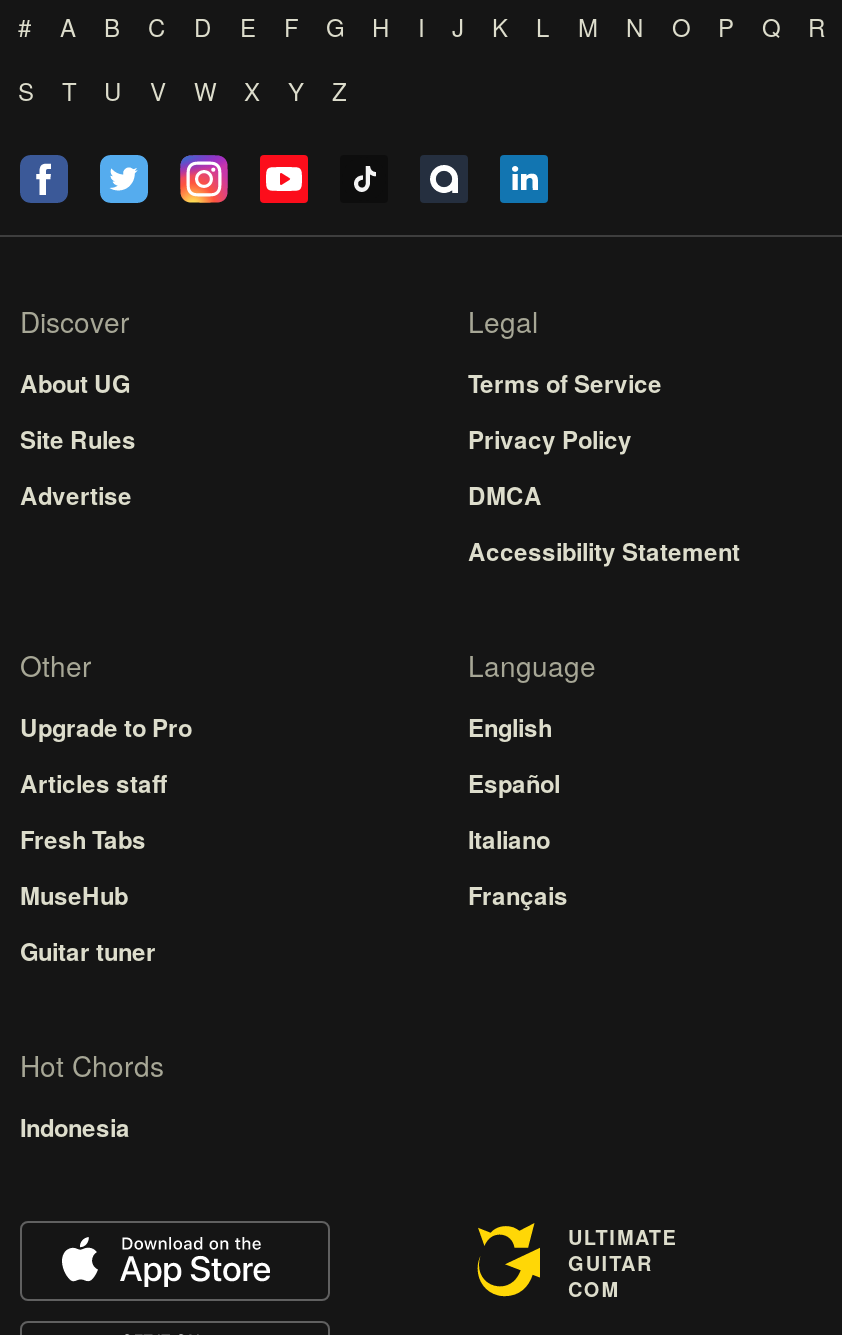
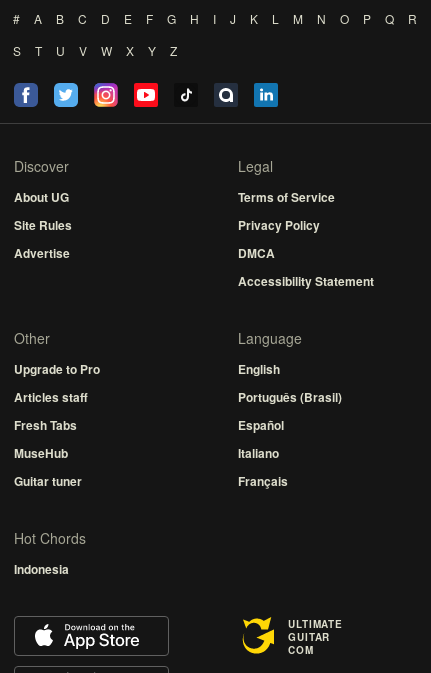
moved down: Español | Italiano | Français

+ Português (Brasil)
